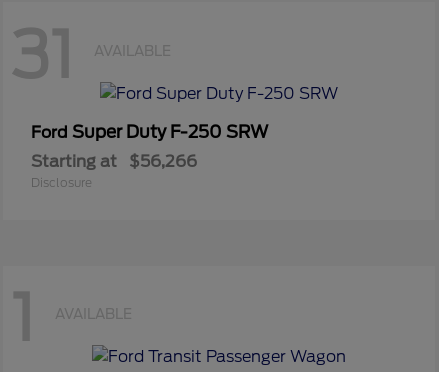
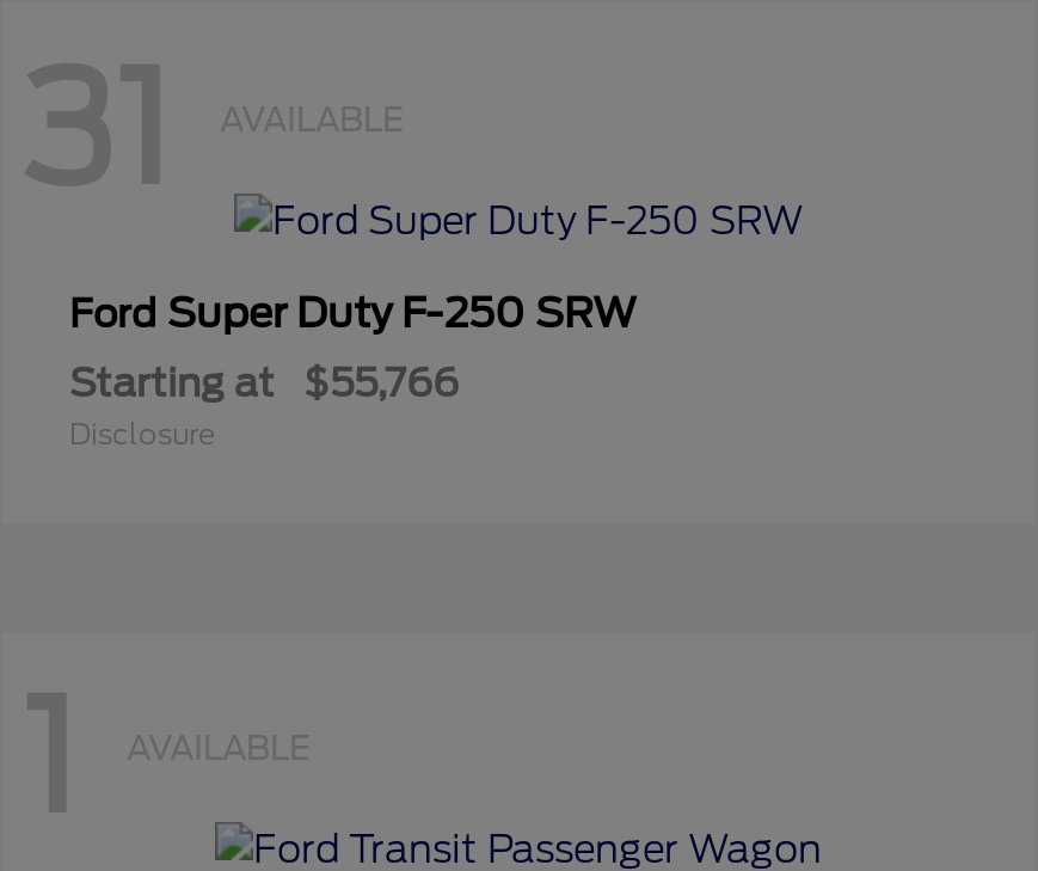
- Starting at $56,266
+ Starting at $55,766
